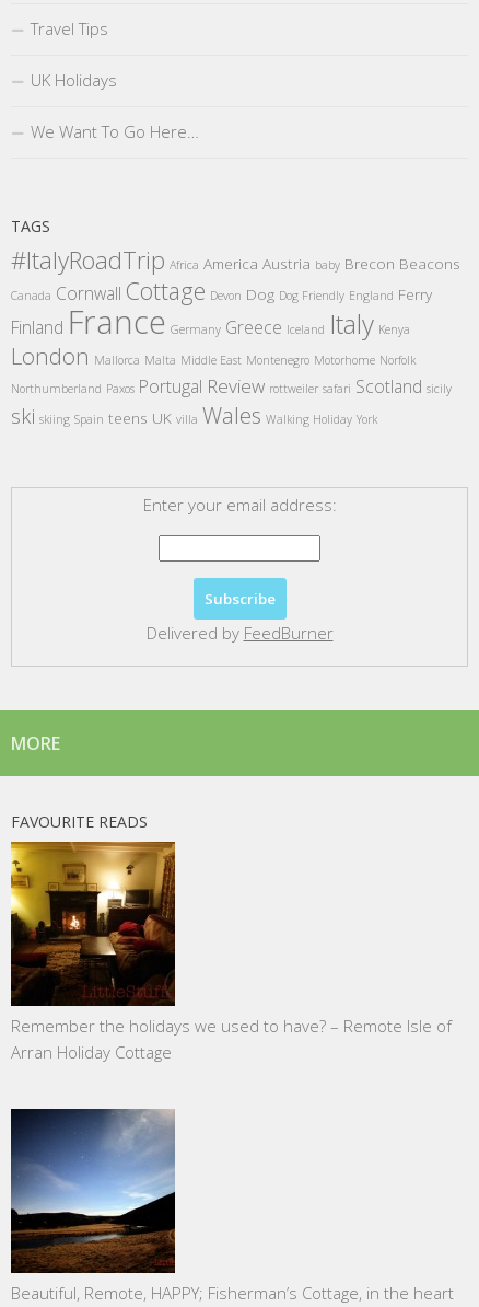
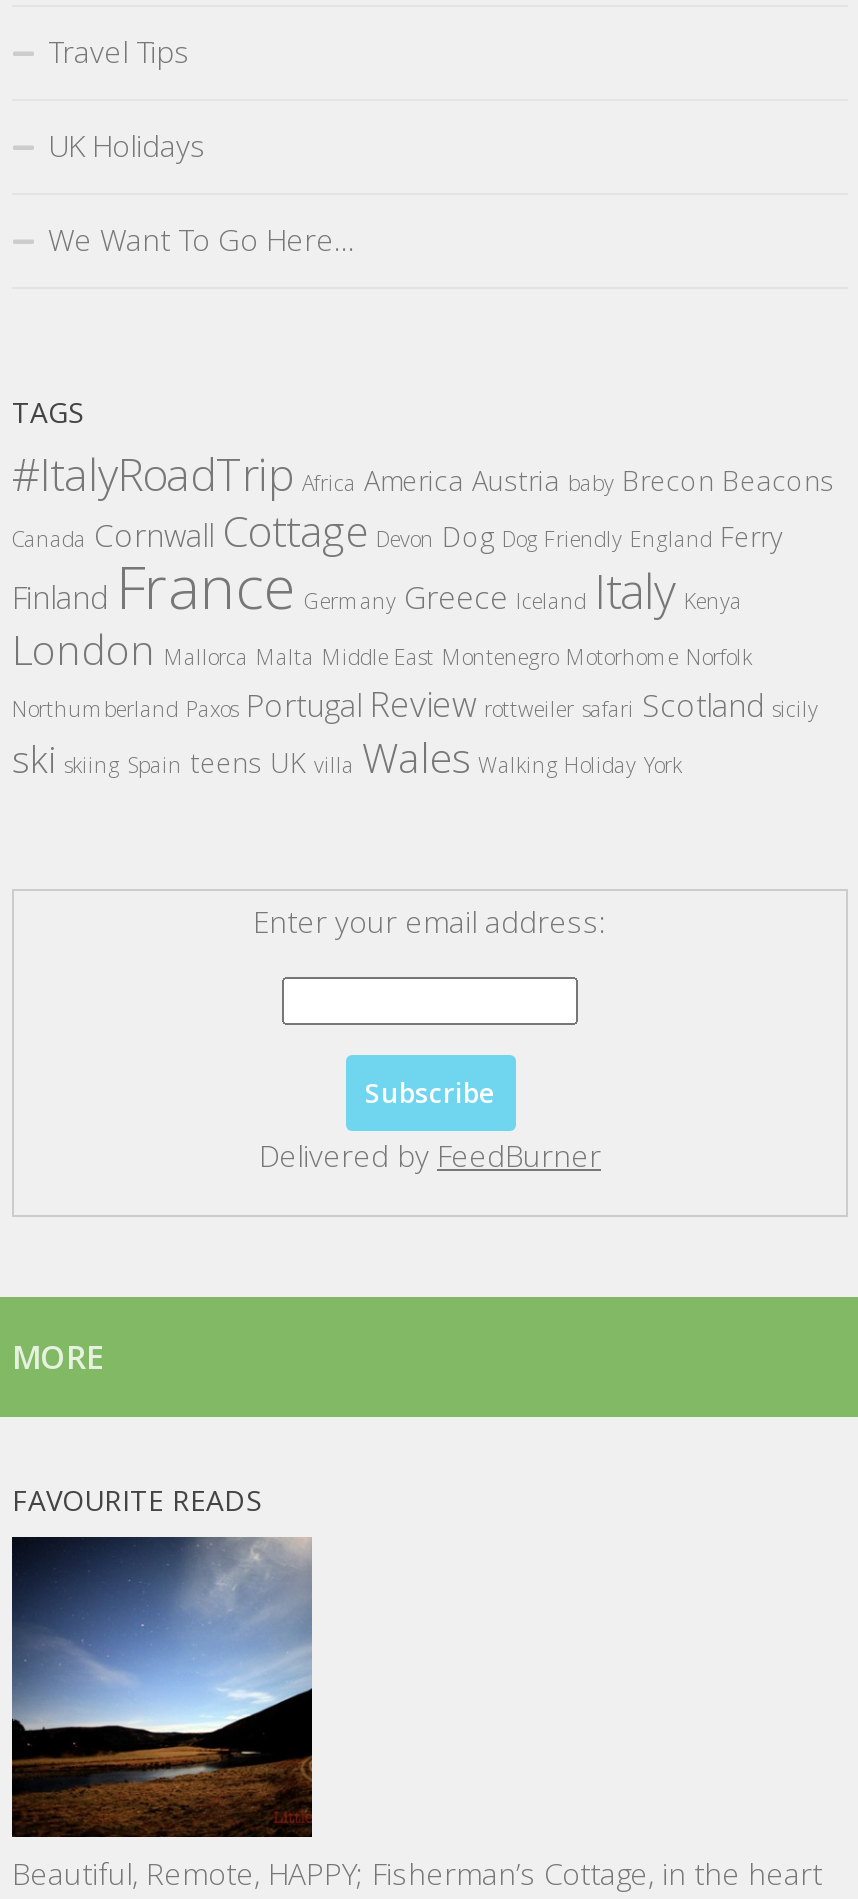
- [image]
- Remember the holidays we used to have? – Remote Isle of
- Arran Holiday Cottage
